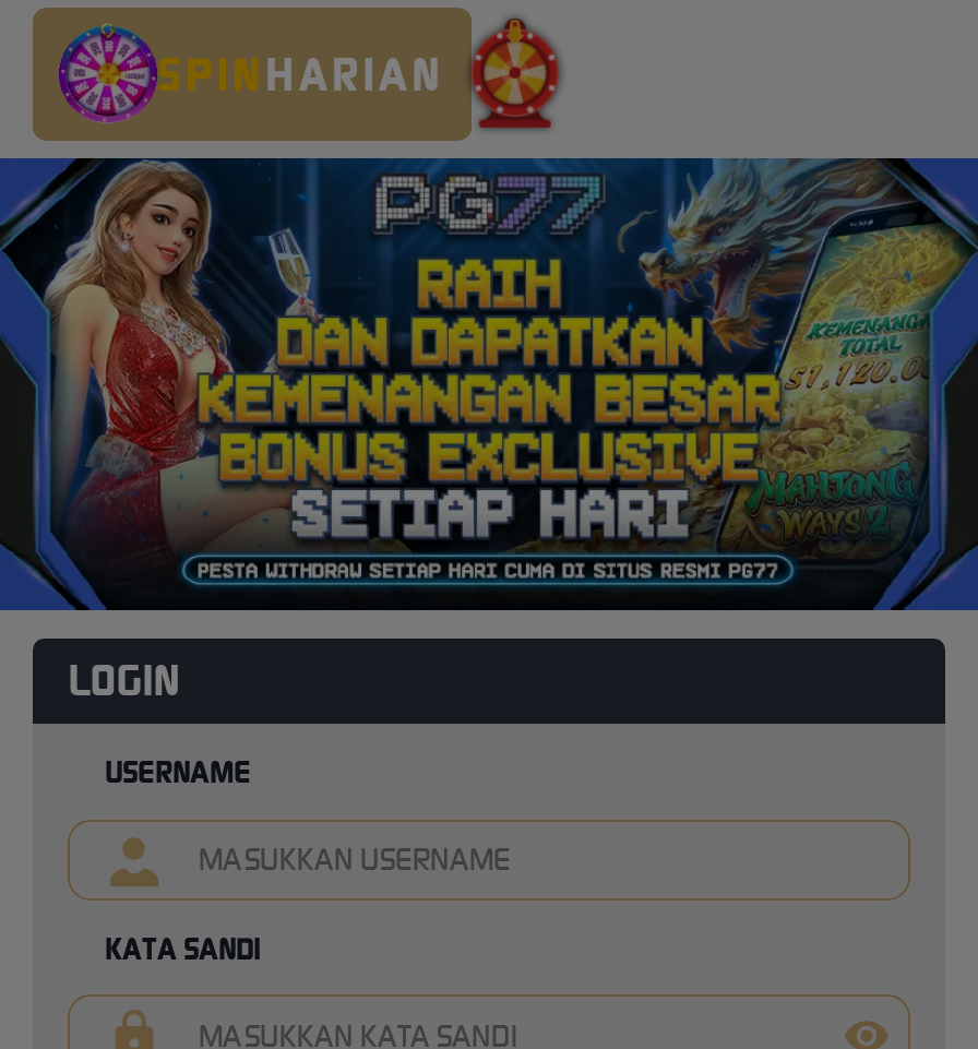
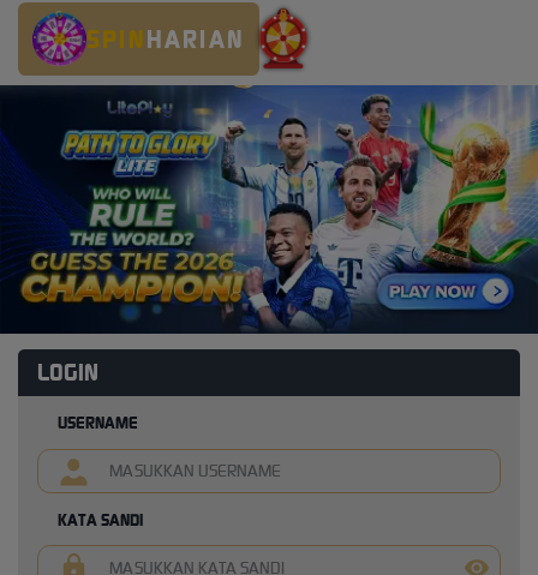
- [image]
+ [image]
